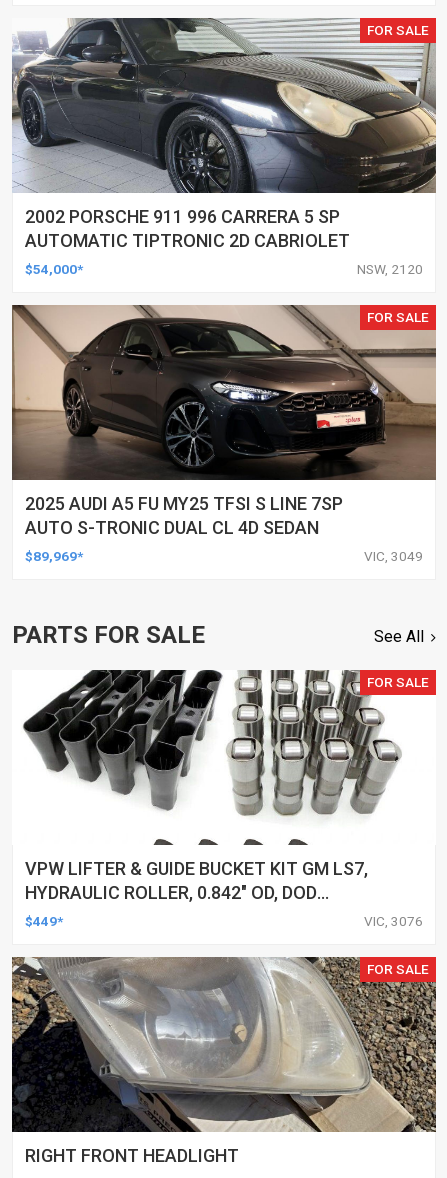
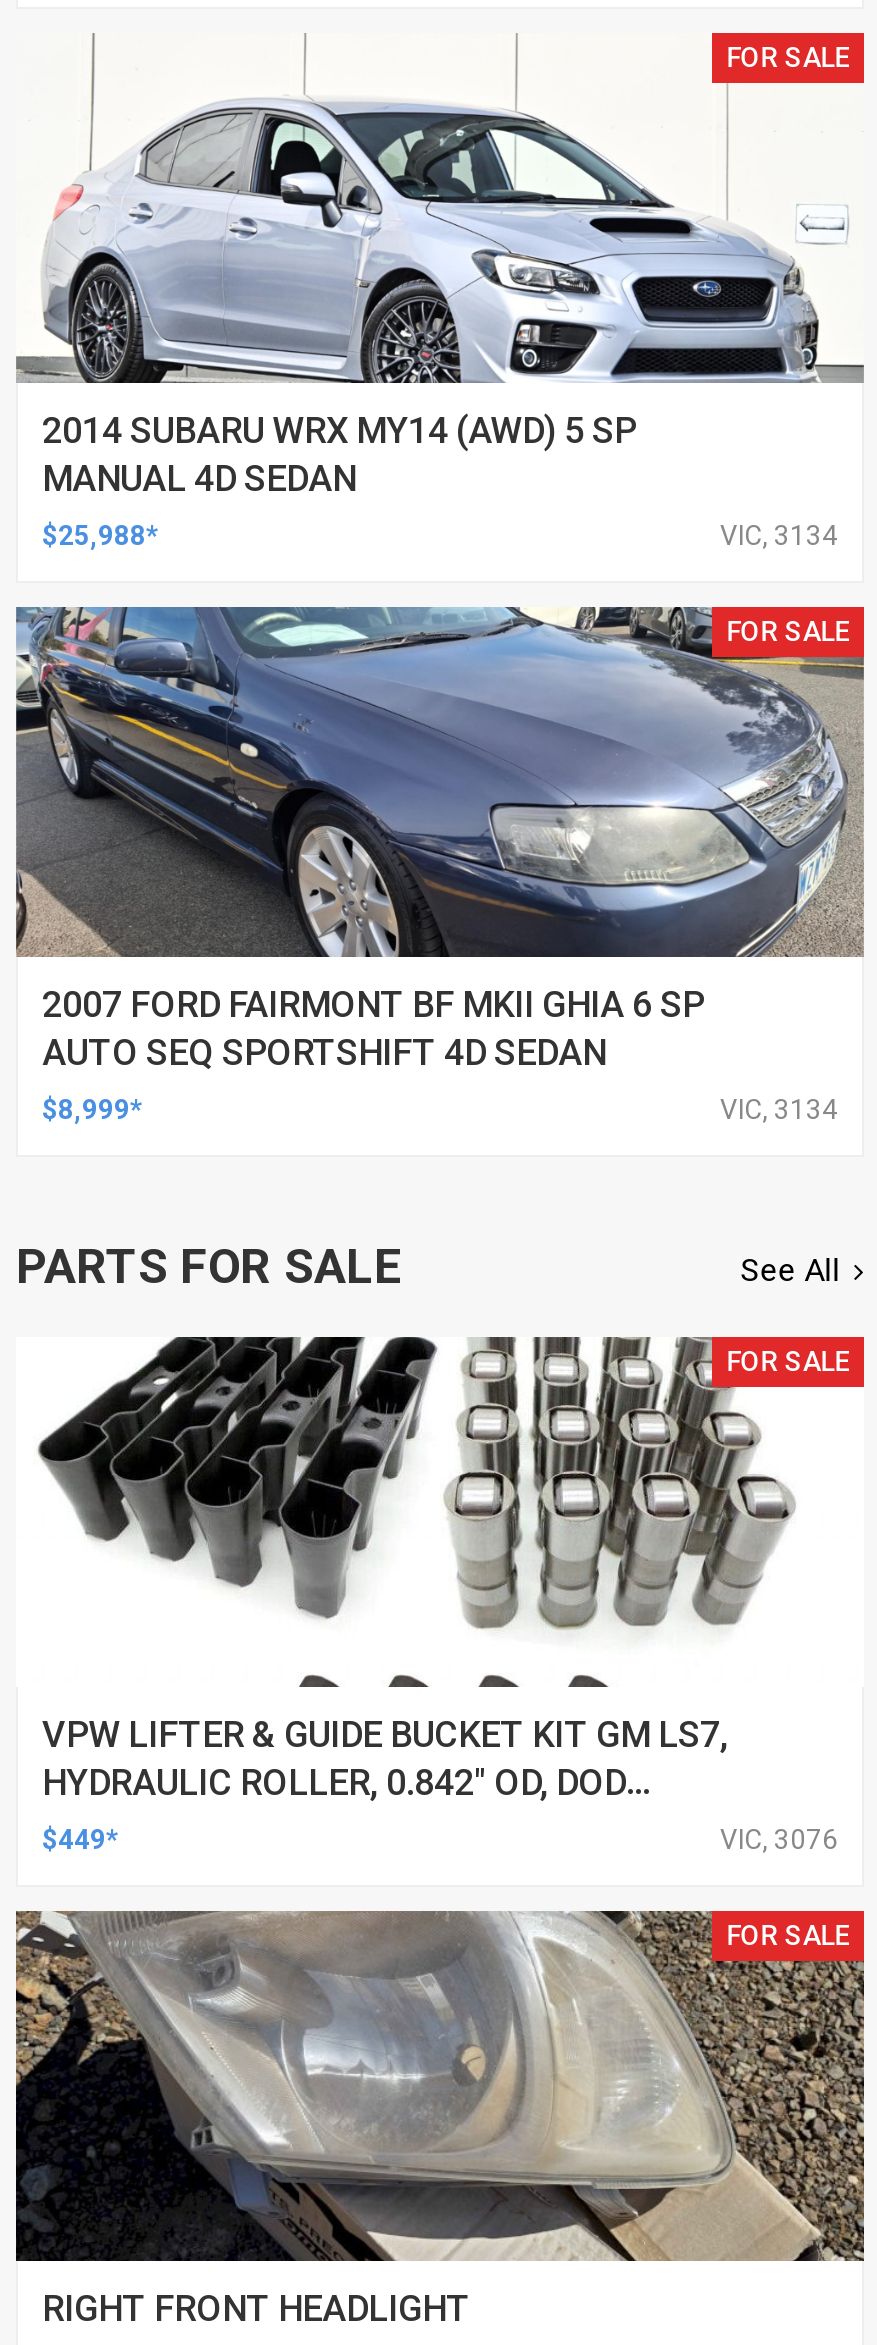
- [image]
- 2002 PORSCHE 911 996 CARRERA 5 SP
- AUTOMATIC TIPTRONIC 2D CABRIOLET
+ [image]
+ 2014 SUBARU WRX MY14 (AWD) 5 SP
+ MANUAL 4D SEDAN

- $54,000*
- NSW, 2120
+ $25,988*
+ VIC, 3134

- [image]
- 2025 AUDI A5 FU MY25 TFSI S LINE 7SP
- AUTO S-TRONIC DUAL CL 4D SEDAN
+ [image]
+ 2007 FORD FAIRMONT BF MKII GHIA 6 SP
+ AUTO SEQ SPORTSHIFT 4D SEDAN

- $89,969*
- VIC, 3049
+ $8,999*
+ VIC, 3134
